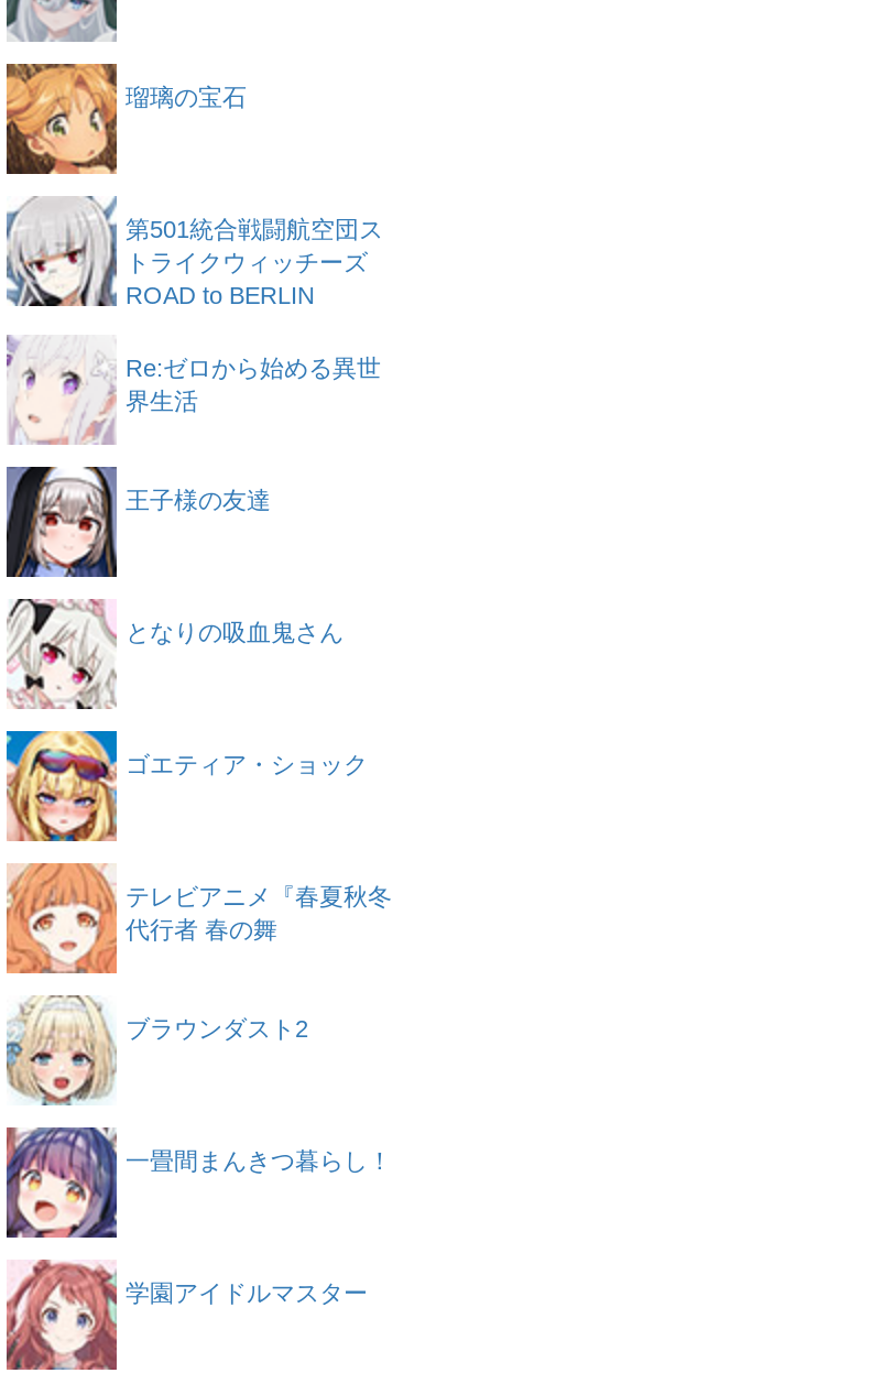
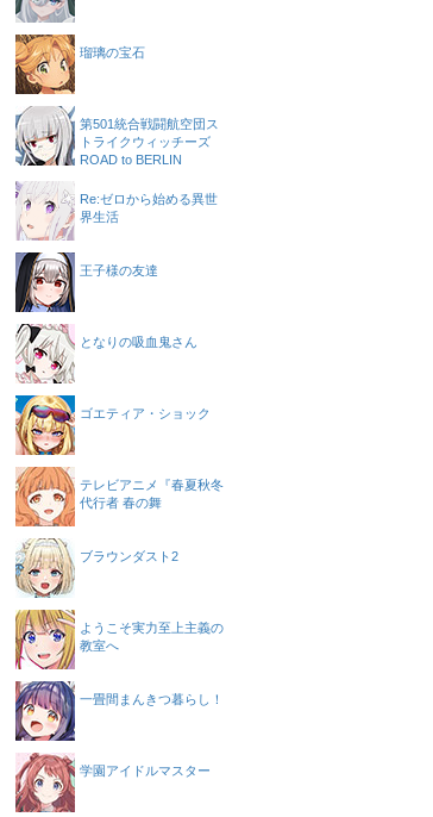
+ [image]
+ ようこそ実力至上主義の
+ 教室へ
